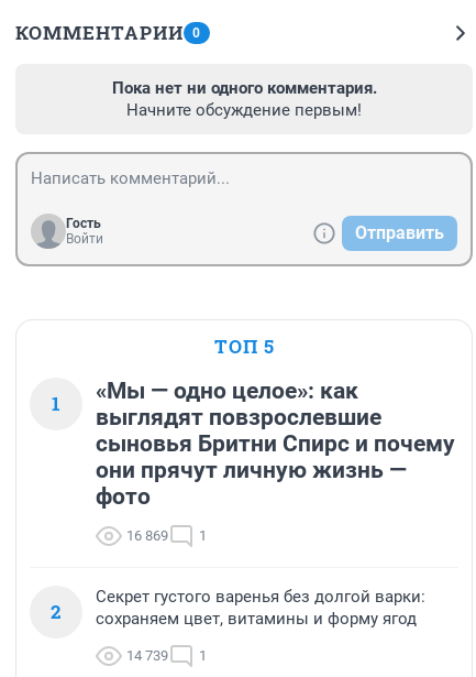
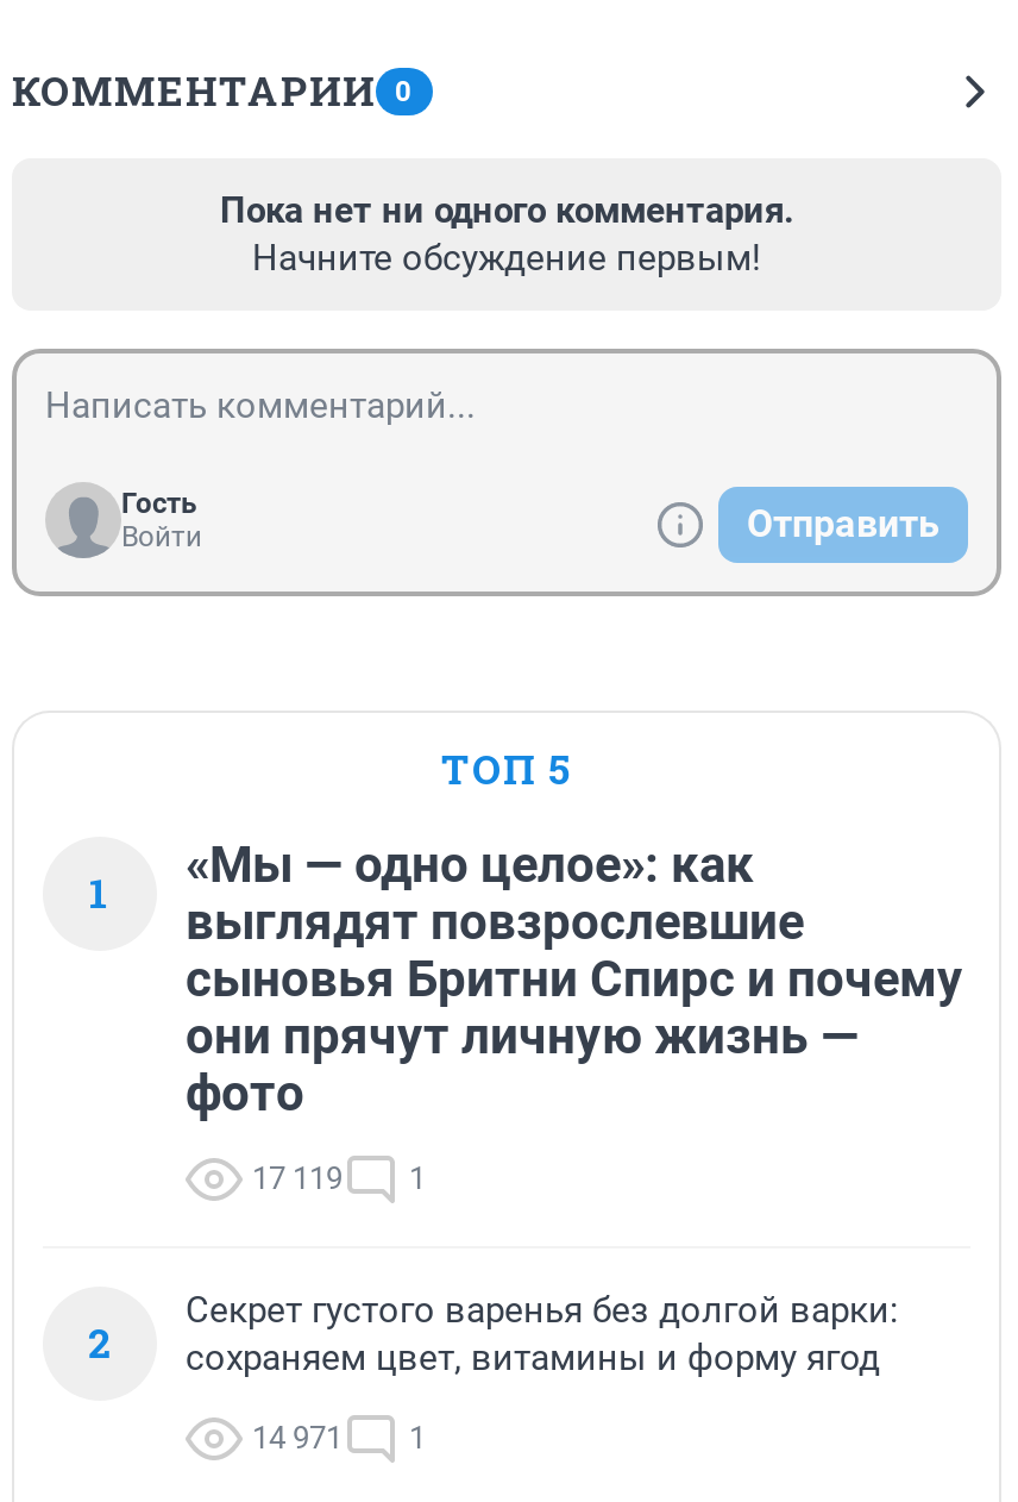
- 16 869 1
+ 17 119 1

- 14 739 1
+ 14 971 1
